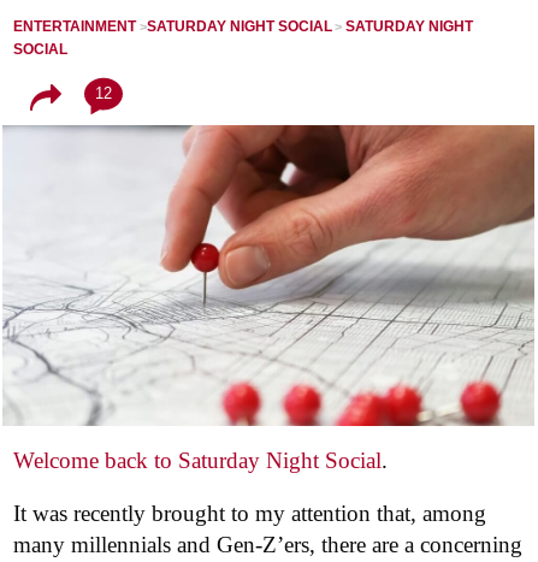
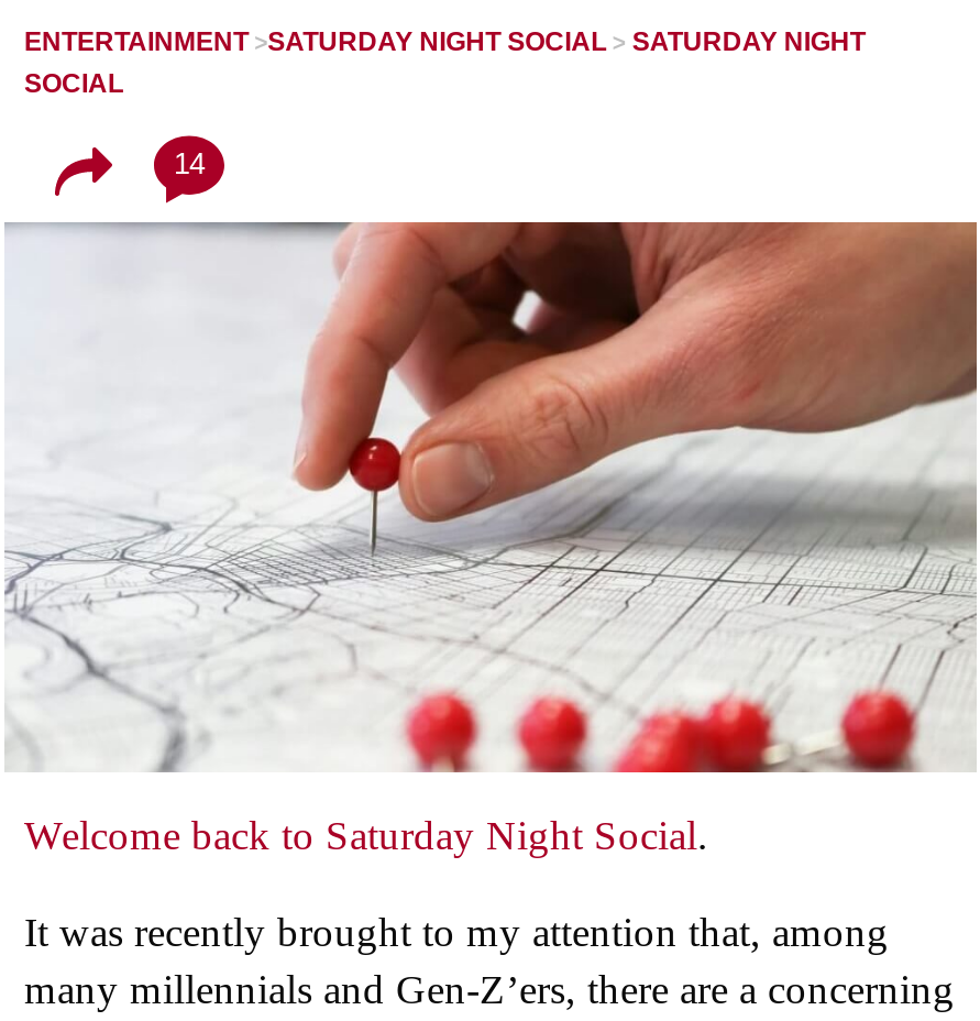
- 12
+ 14
